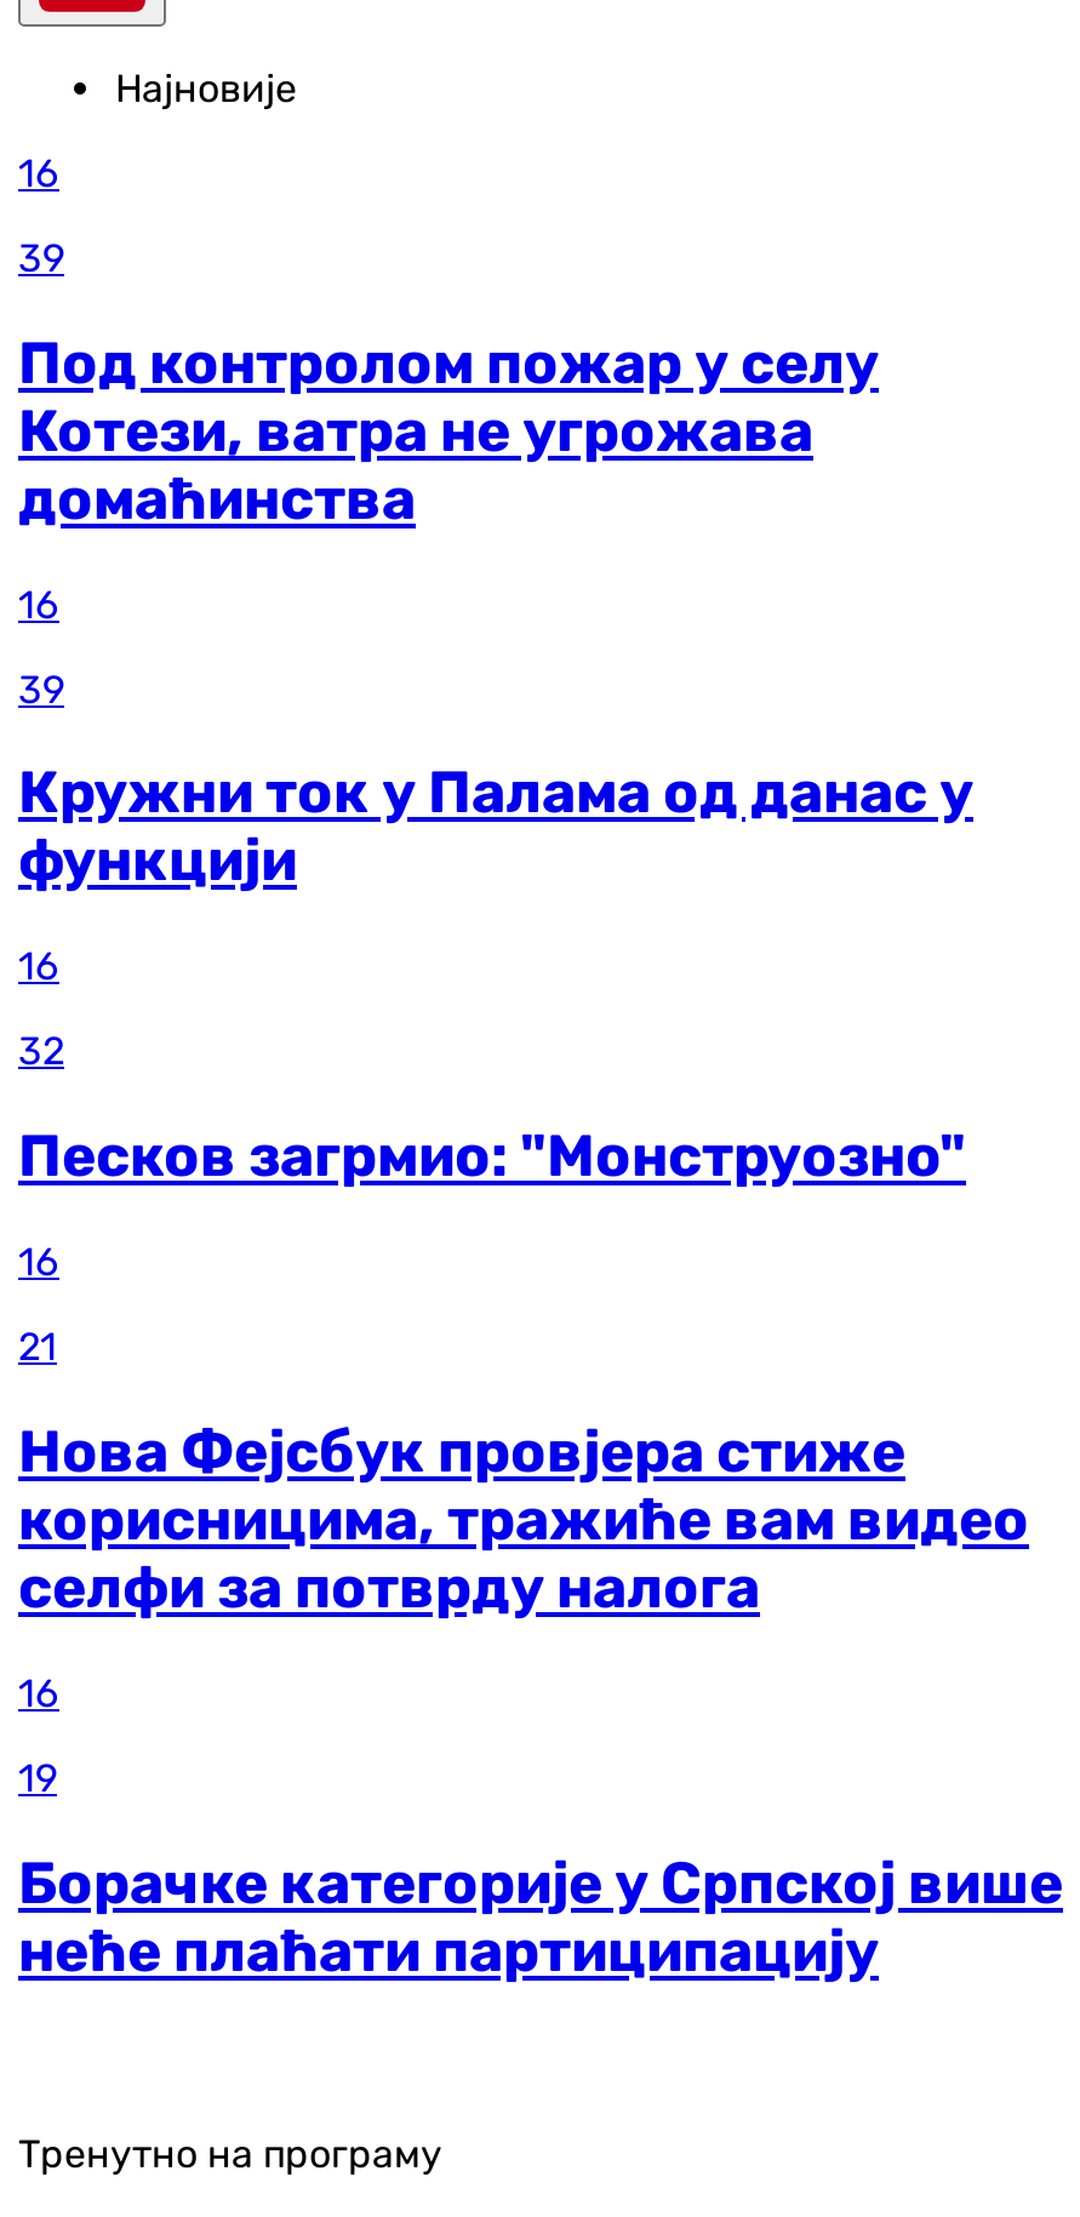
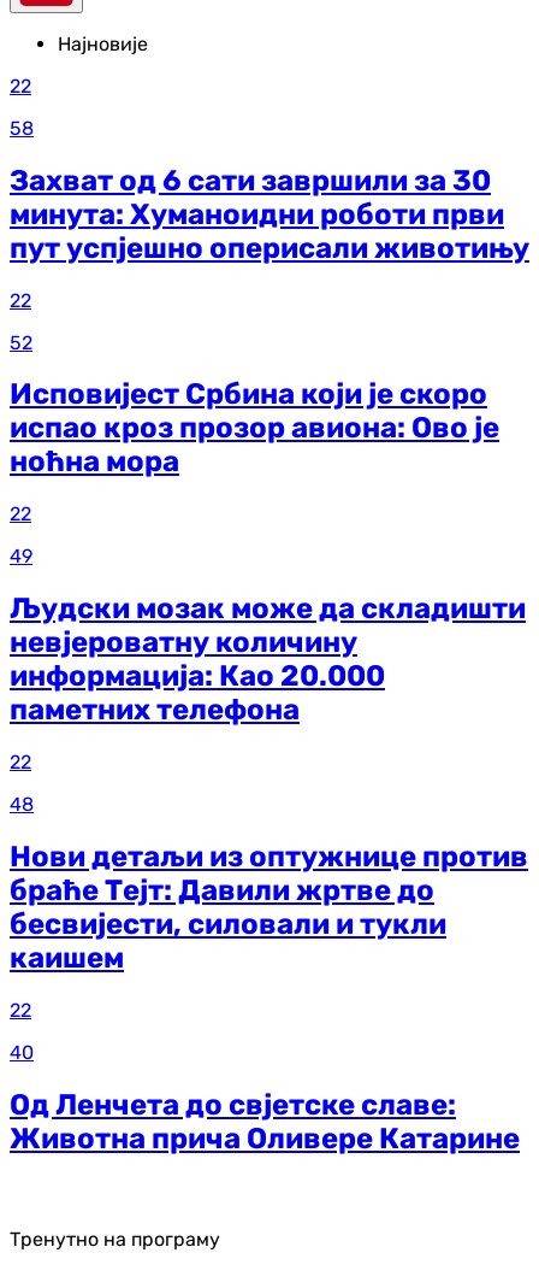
- 16
+ 22

- 39
+ 58

- Под контролом пожар у селу
- Котези, ватра не угрожава
- домаћинства
+ Захват од 6 сати завршили за 30
+ минута: Хуманоидни роботи први
+ пут успјешно оперисали животињу

- 16
+ 22

- 39
+ 52

- Кружни ток у Палама од данас у
- функцији
+ Исповијест Србина који је скоро
+ испао кроз прозор авиона: Ово је
+ ноћна мора

- 16
+ 22

- 32
+ 49

- Песков загрмио: "Монструозно"
+ Људски мозак може да складишти
+ невјероватну количину
+ информација: Као 20.000
+ паметних телефона

- 16
+ 22

- 21
+ 48

- Нова Фејсбук провјера стиже
- корисницима, тражиће вам видео
- селфи за потврду налога
+ Нови детаљи из оптужнице против
+ браће Тејт: Давили жртве до
+ бесвијести, силовали и тукли
+ каишем

- 16
+ 22

- 19
+ 40

- Борачке категорије у Српској више
- неће плаћати партиципацију
+ Од Ленчета до свјетске славе:
+ Животна прича Оливере Катарине
